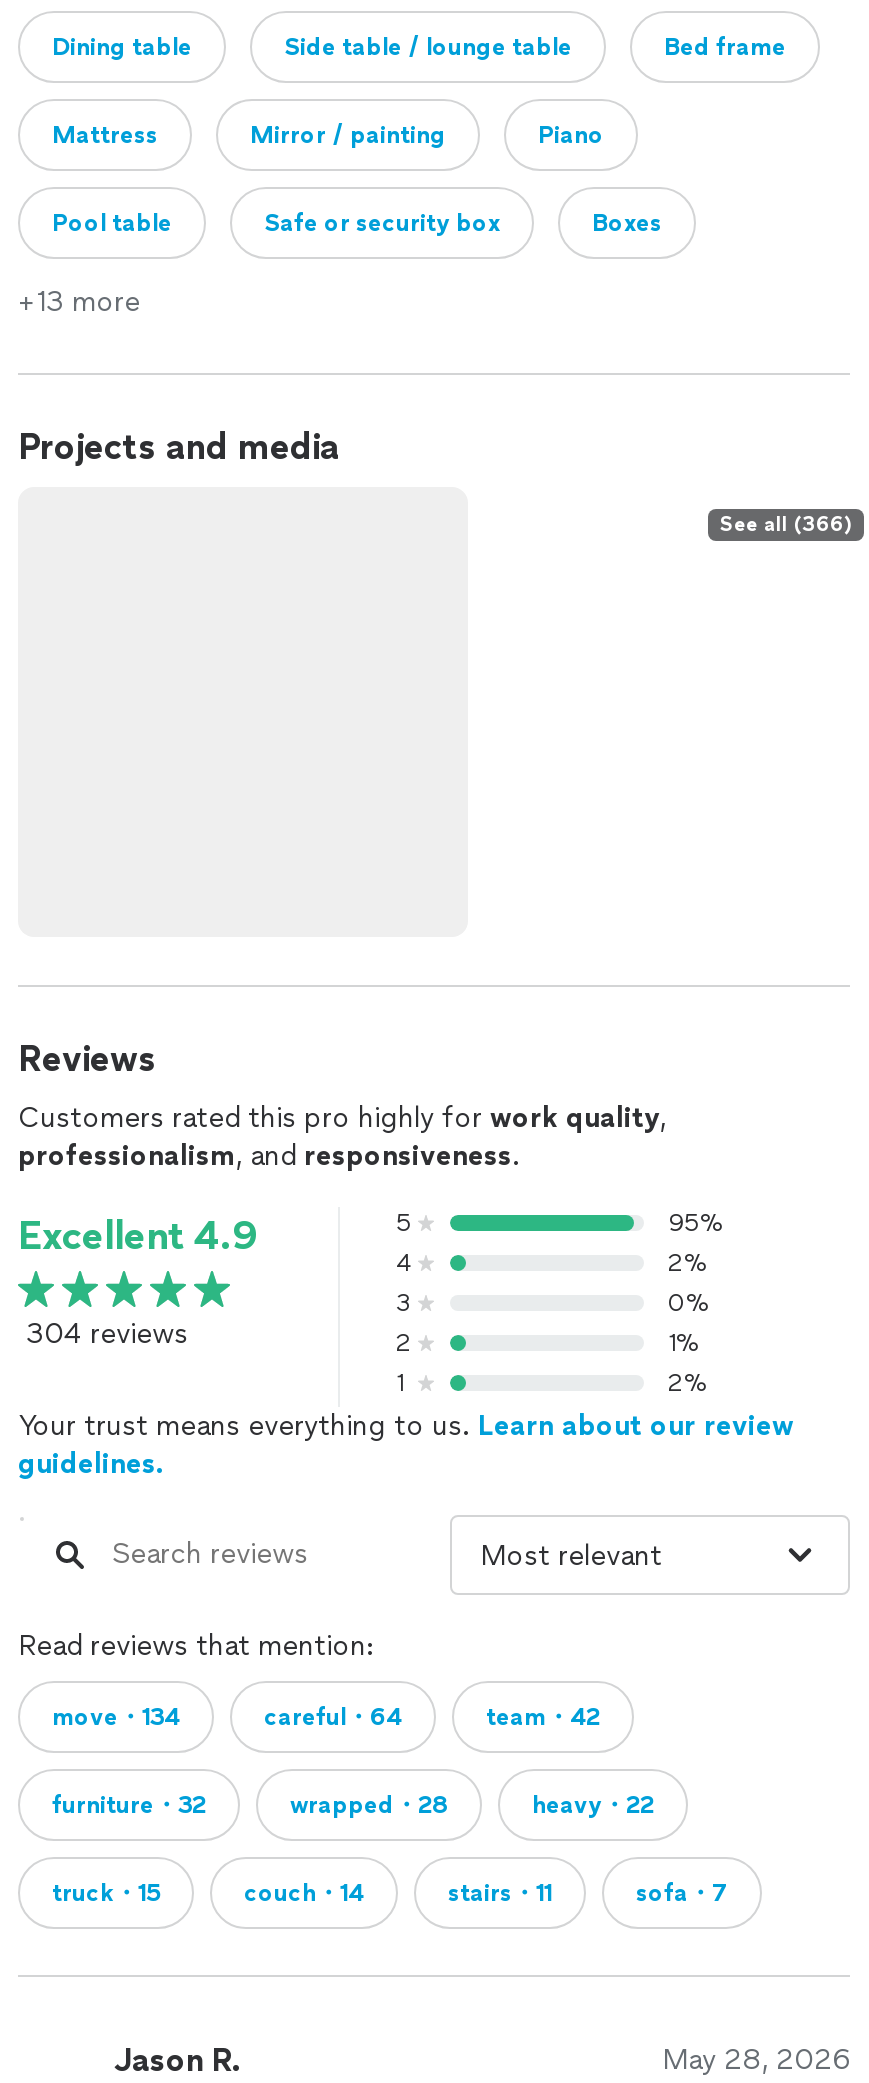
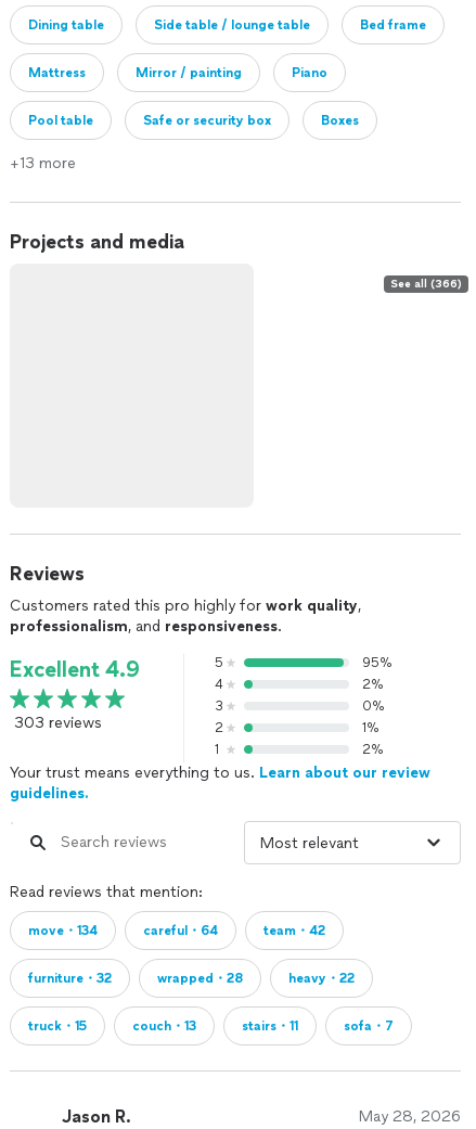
- 304 reviews
+ 303 reviews

- couch・14
+ couch・13
